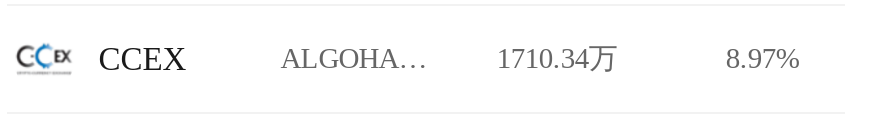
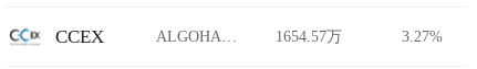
- 1710.34万
+ 1654.57万

- 8.97%
+ 3.27%
